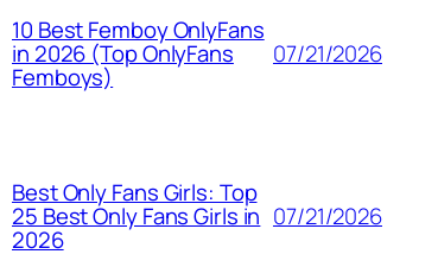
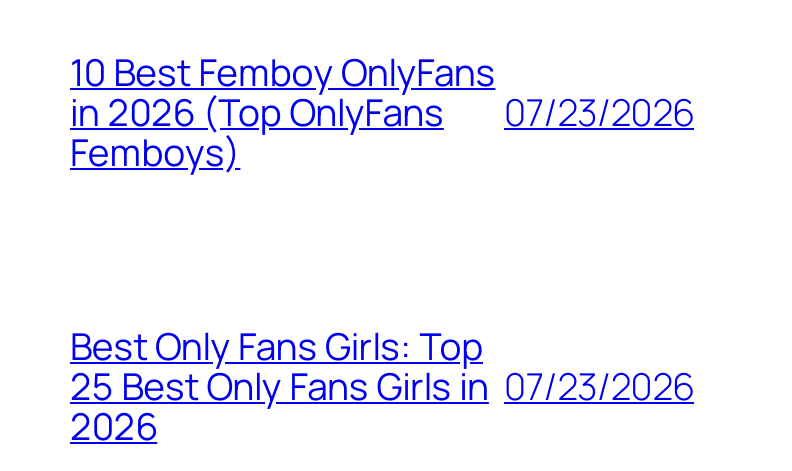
- in 2026 (Top OnlyFans 07/21/2026
+ in 2026 (Top OnlyFans 07/23/2026

- 25 Best Only Fans Girls in 07/21/2026
+ 25 Best Only Fans Girls in 07/23/2026
